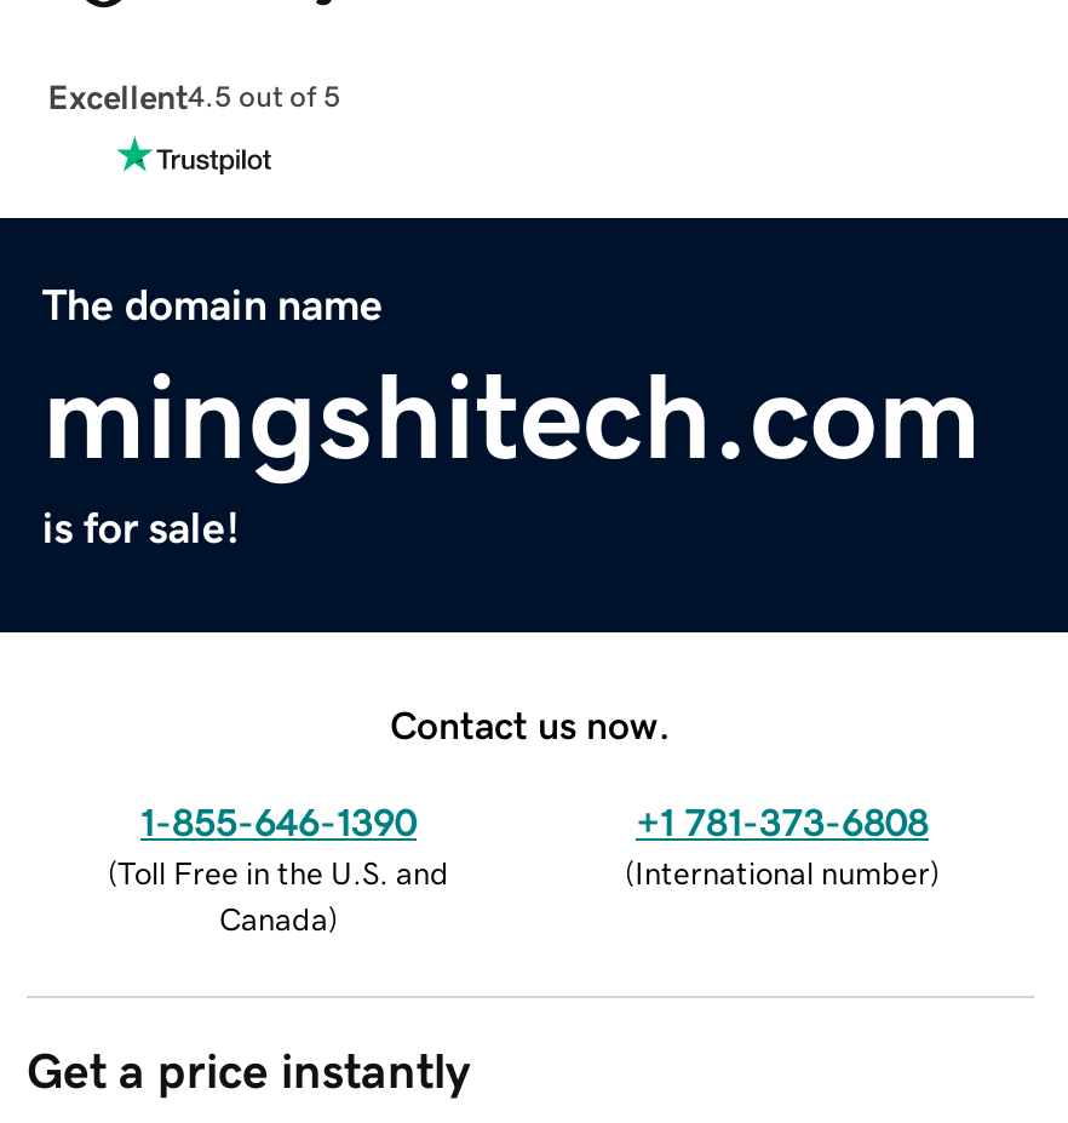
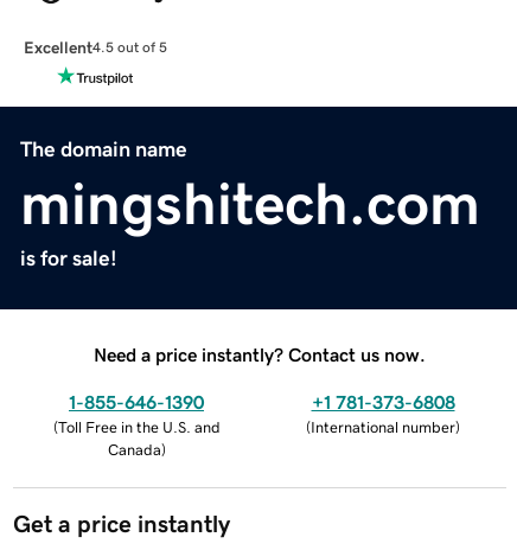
- Contact us now.
+ Need a price instantly? Contact us now.
